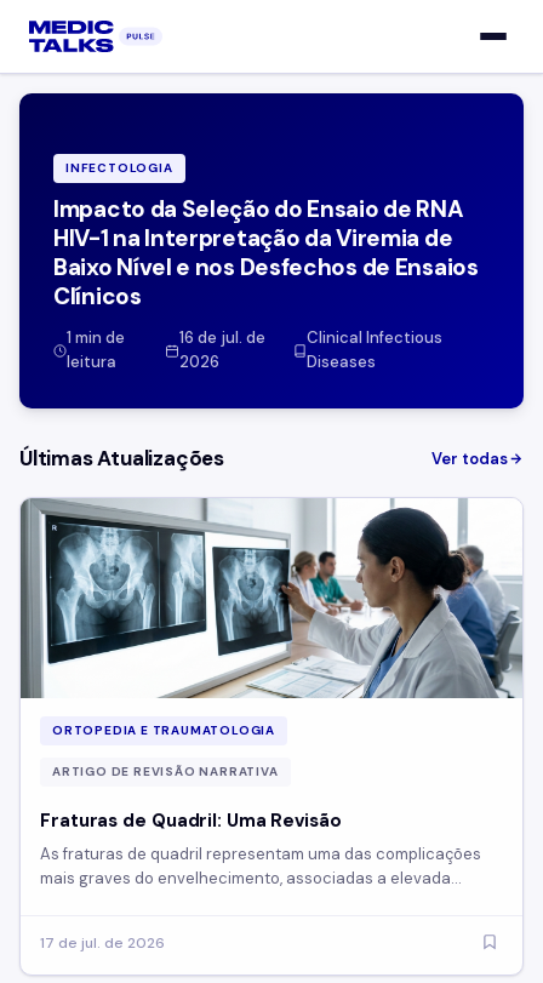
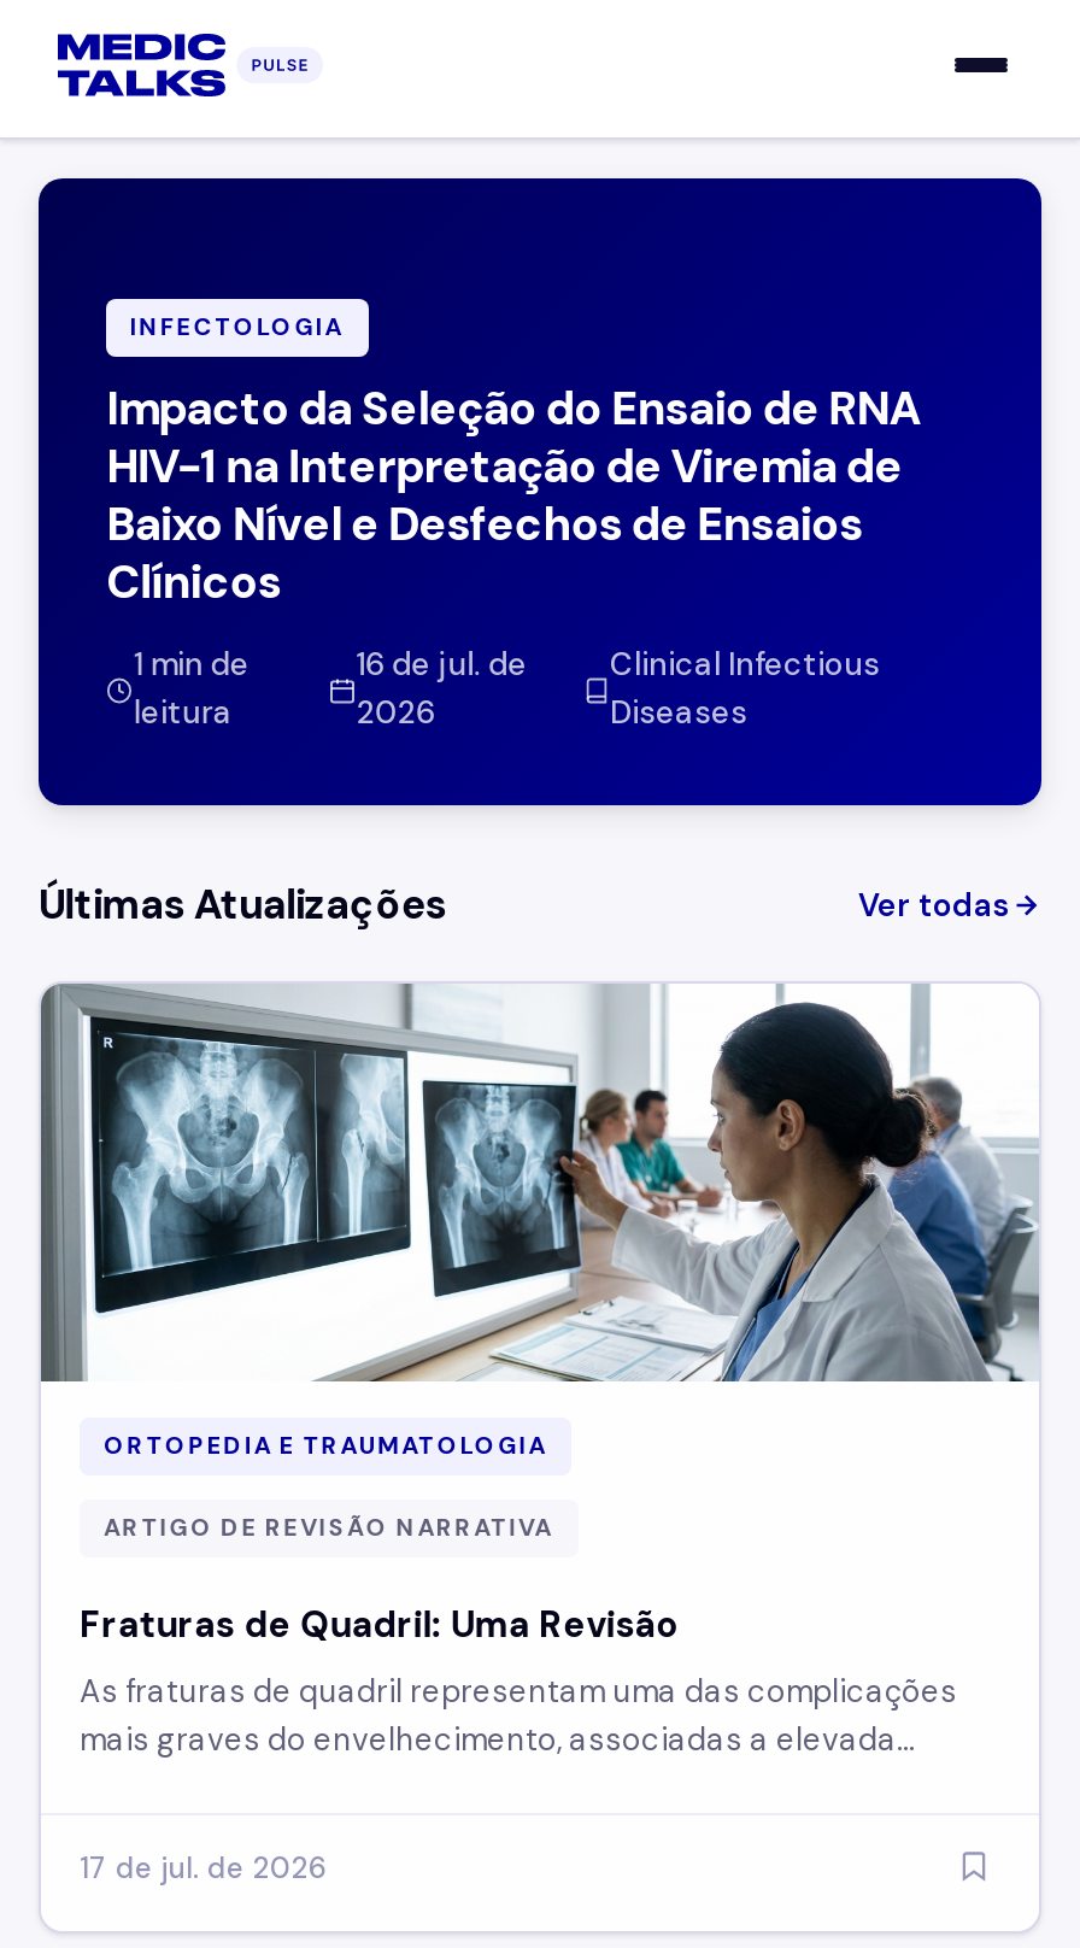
- HIV-1 na Interpretação da Viremia de
- Baixo Nível e nos Desfechos de Ensaios
+ HIV-1 na Interpretação de Viremia de
+ Baixo Nível e Desfechos de Ensaios
